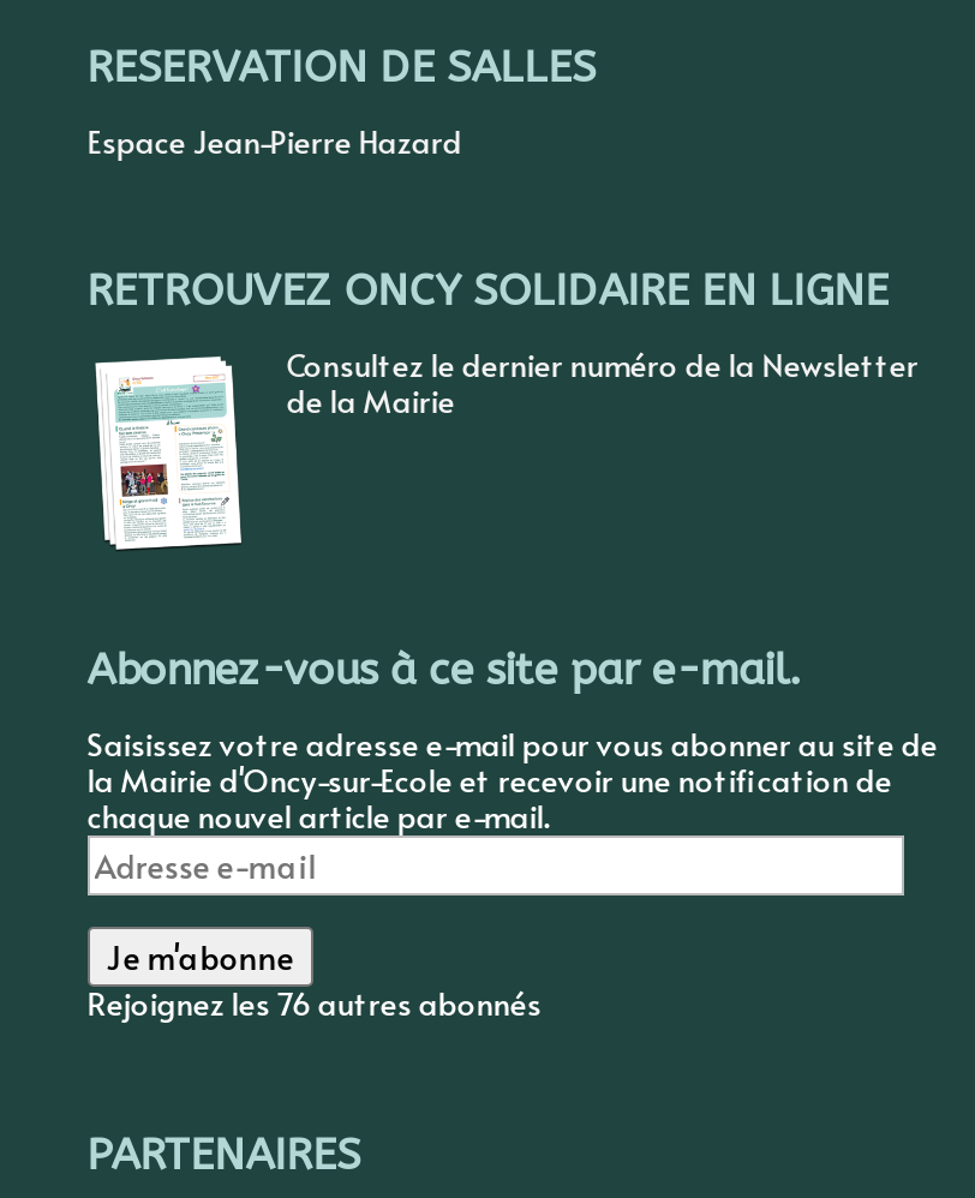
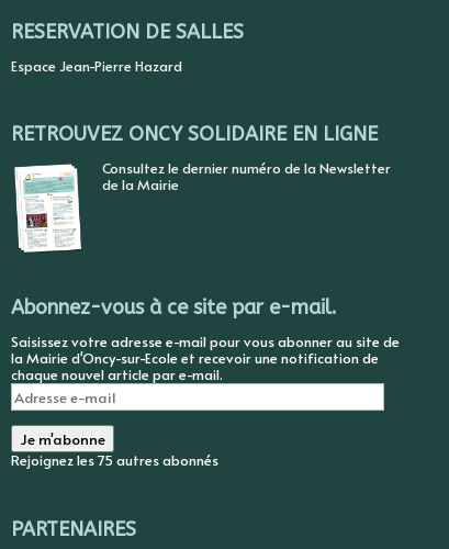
- Rejoignez les 76 autres abonnés
+ Rejoignez les 75 autres abonnés
